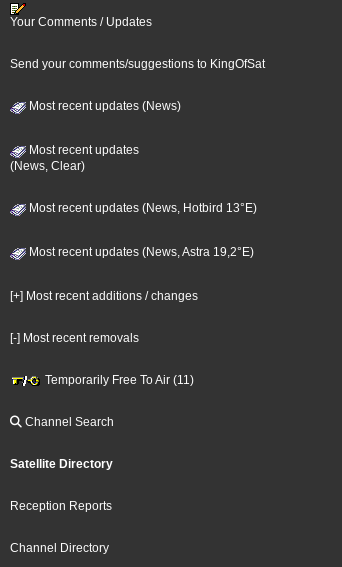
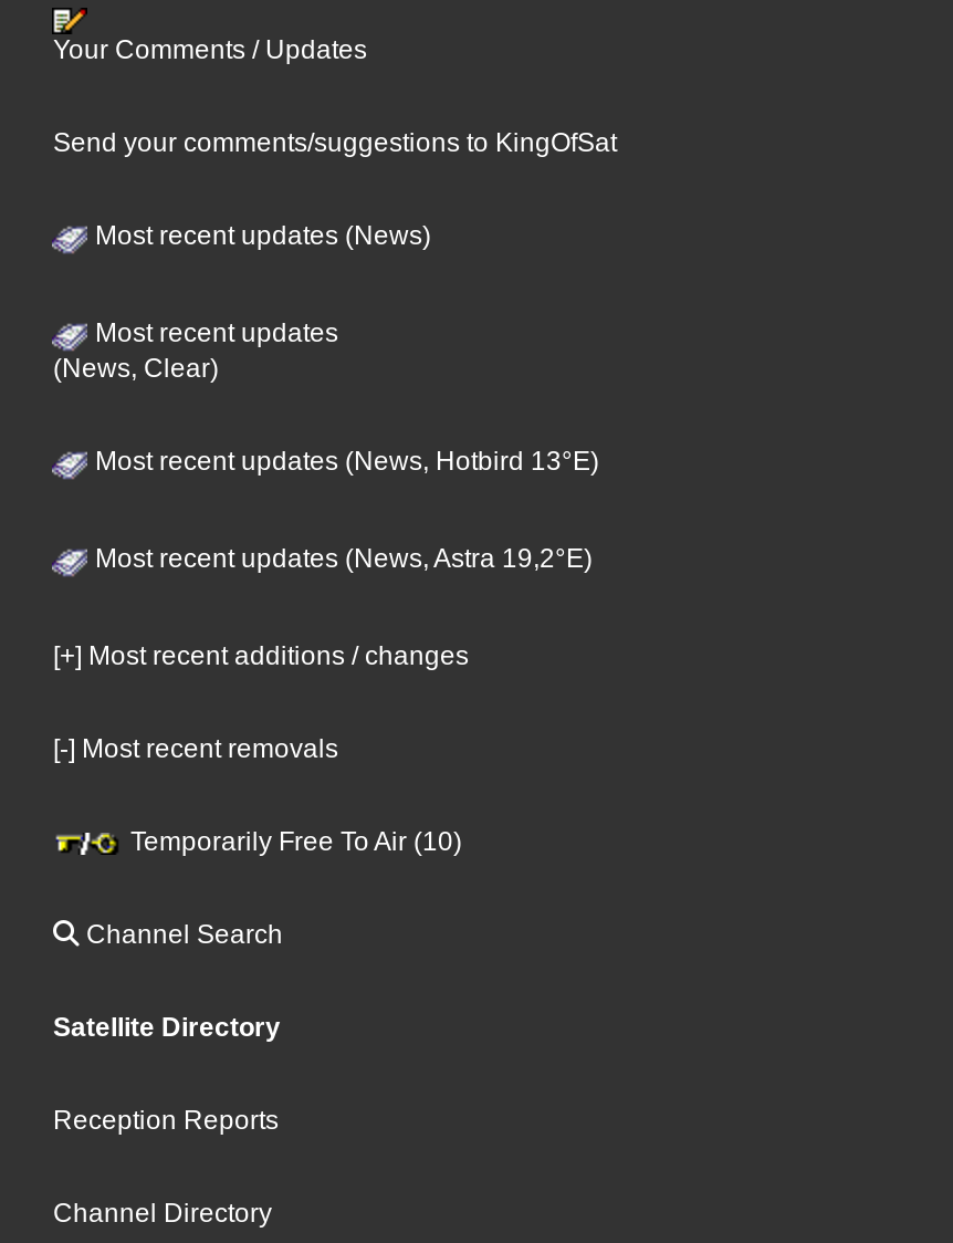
- Temporarily Free To Air (11)
+ Temporarily Free To Air (10)
